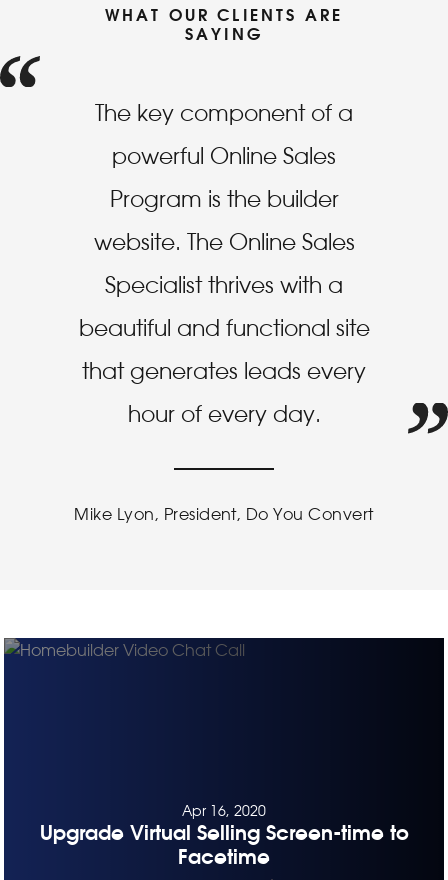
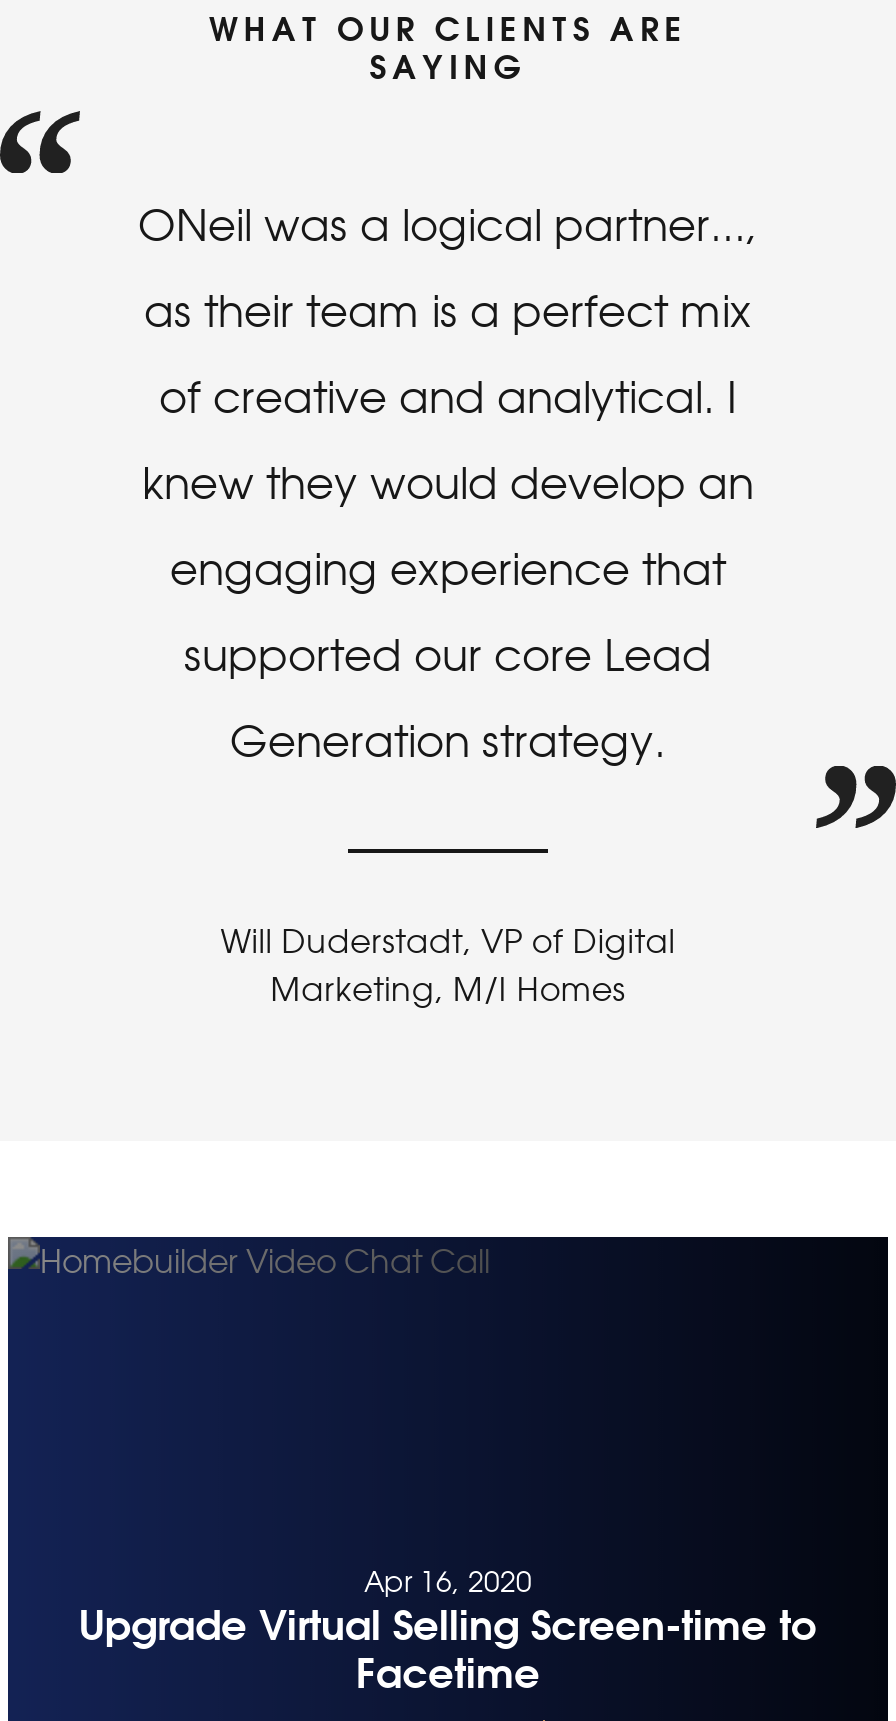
- The key component of a
- powerful Online Sales
- Program is the builder
- website. The Online Sales
- Specialist thrives with a
- beautiful and functional site
- that generates leads every
- hour of every day.
+ ONeil was a logical partner...,
+ as their team is a perfect mix
+ of creative and analytical. I
+ knew they would develop an
+ engaging experience that
+ supported our core Lead
+ Generation strategy.

- Mike Lyon, President, Do You Convert
+ Will Duderstadt, VP of Digital
+ Marketing, M/I Homes
